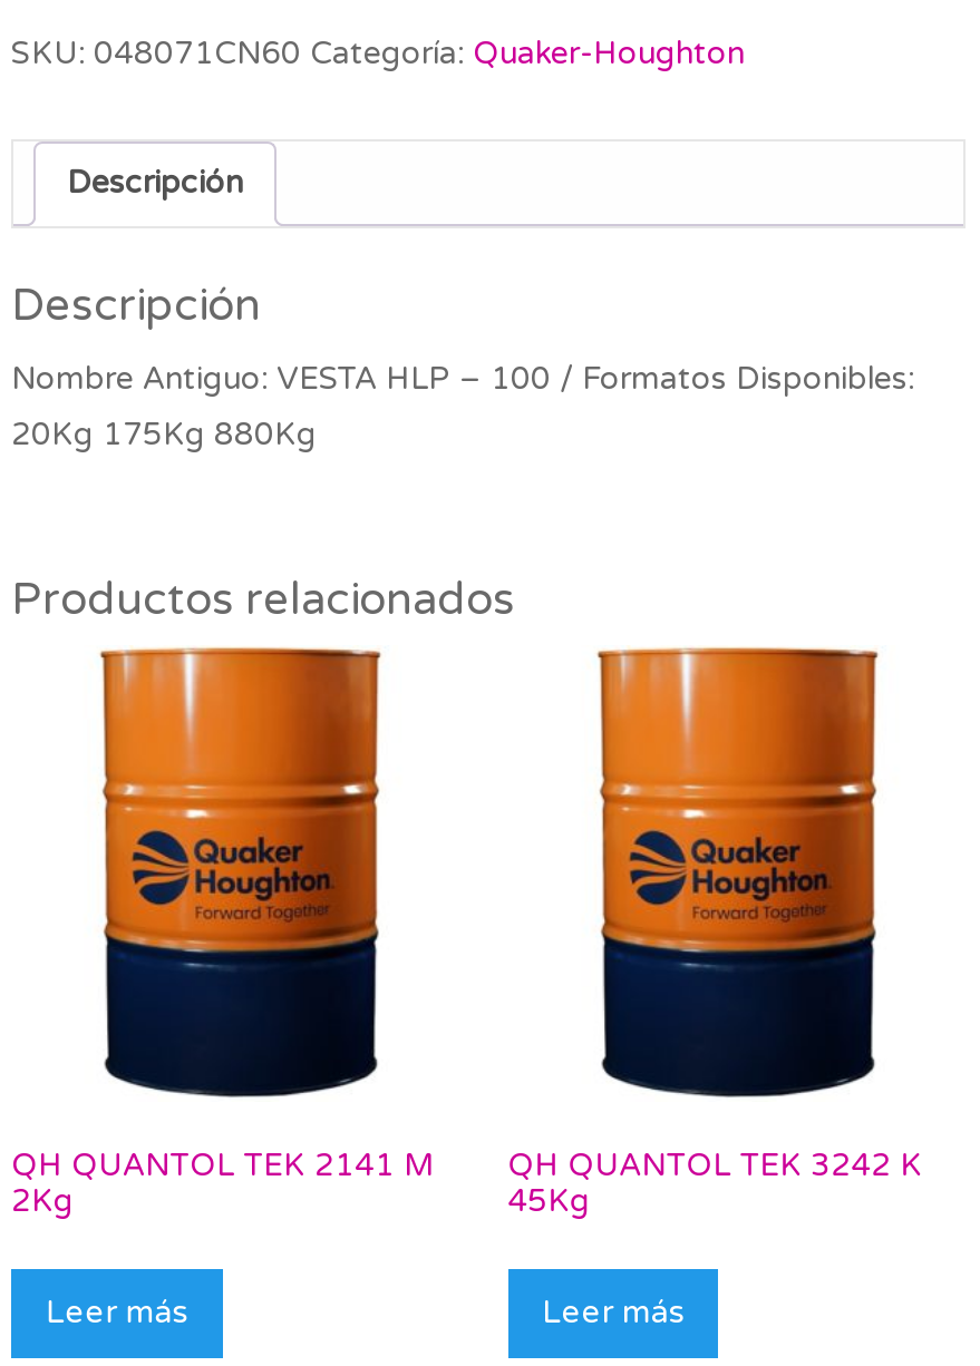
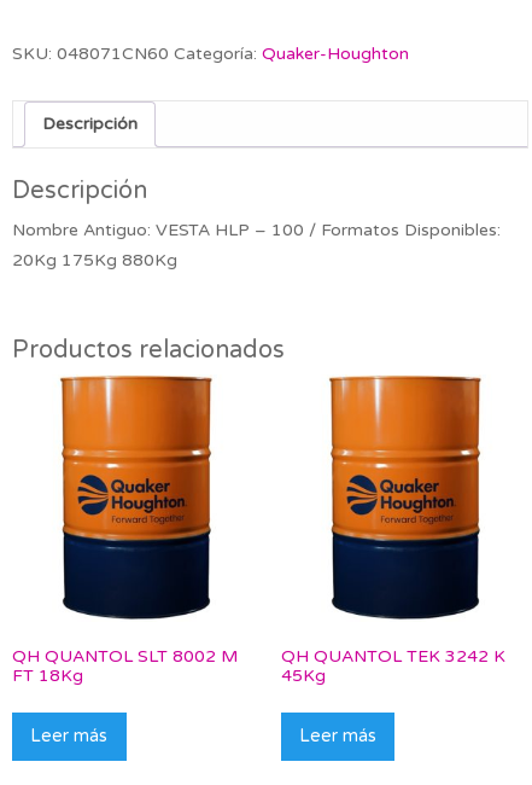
- QH QUANTOL TEK 2141 M
- 2Kg
+ QH QUANTOL SLT 8002 M
+ FT 18Kg
